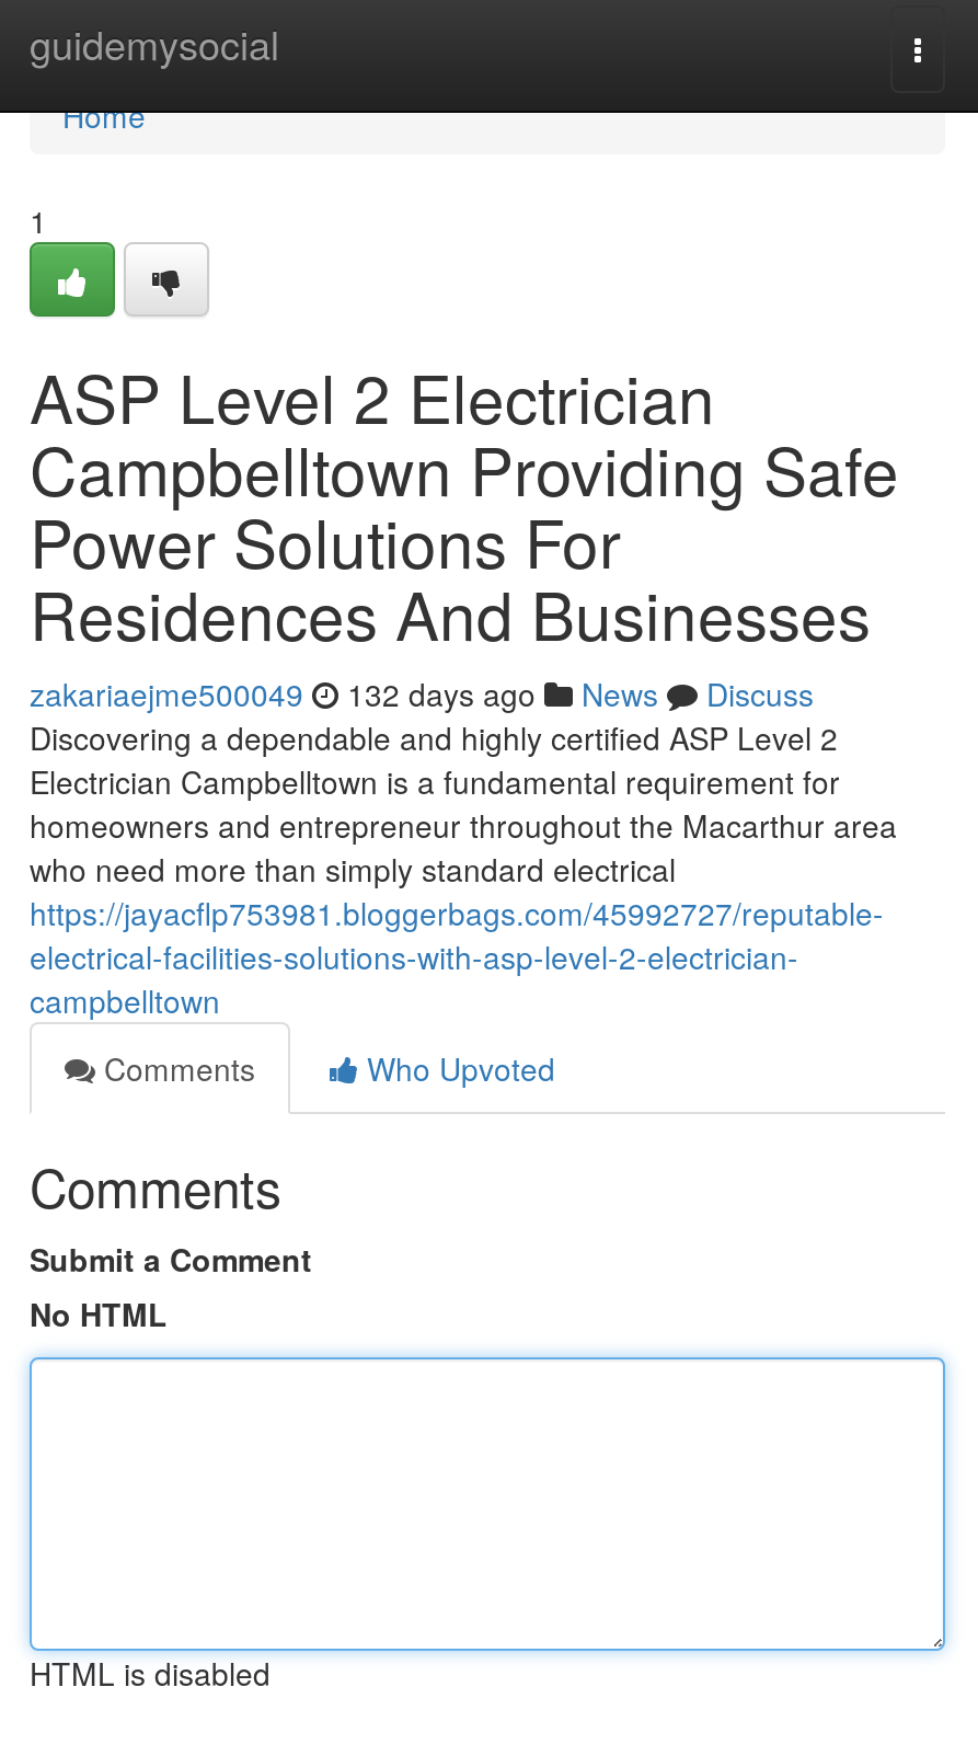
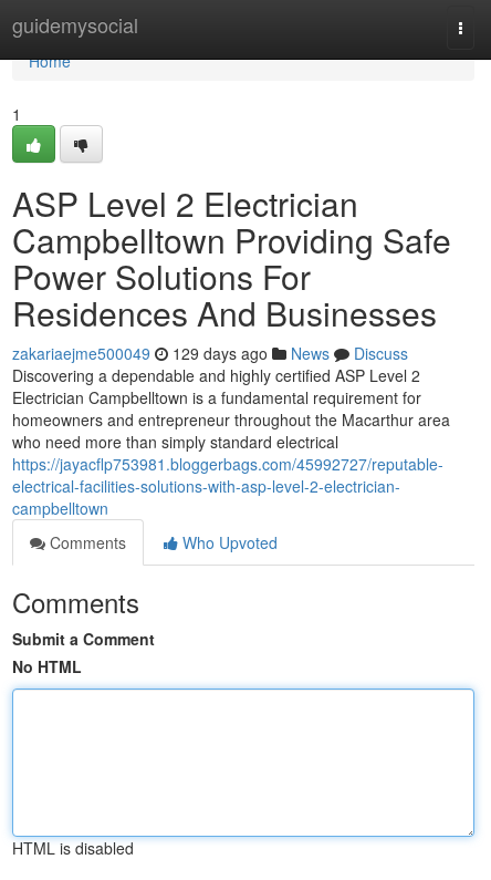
- zakariaejme500049 132 days ago News Discuss
+ zakariaejme500049 129 days ago News Discuss
